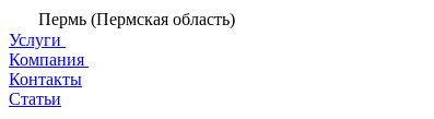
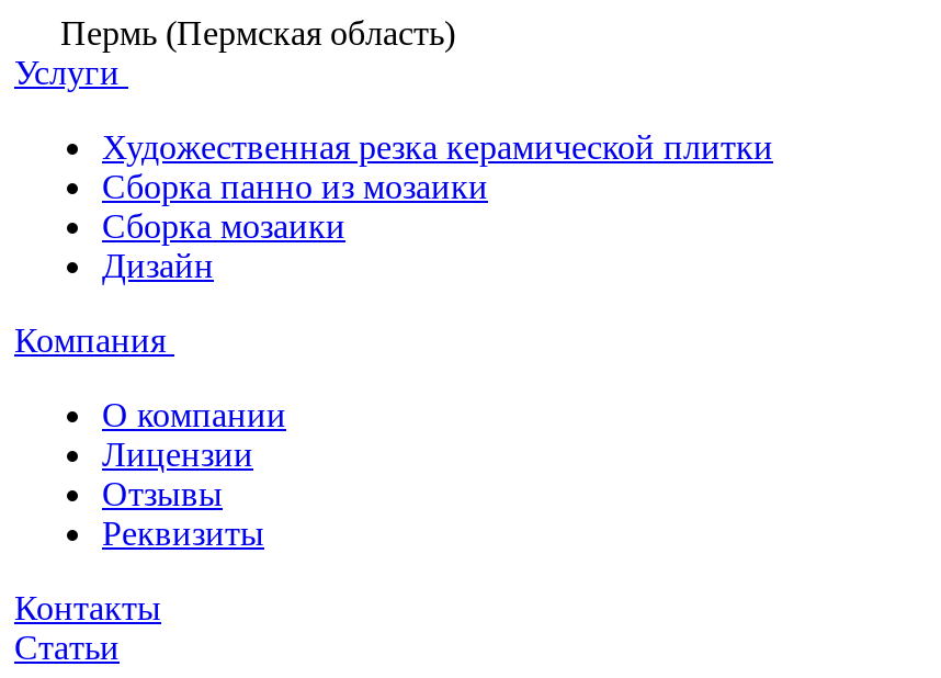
+ Художественная резка керамической плитки
+ Сборка панно из мозаики
+ Сборка мозаики
+ Дизайн

+ О компании
+ Лицензии
+ Отзывы
+ Реквизиты
